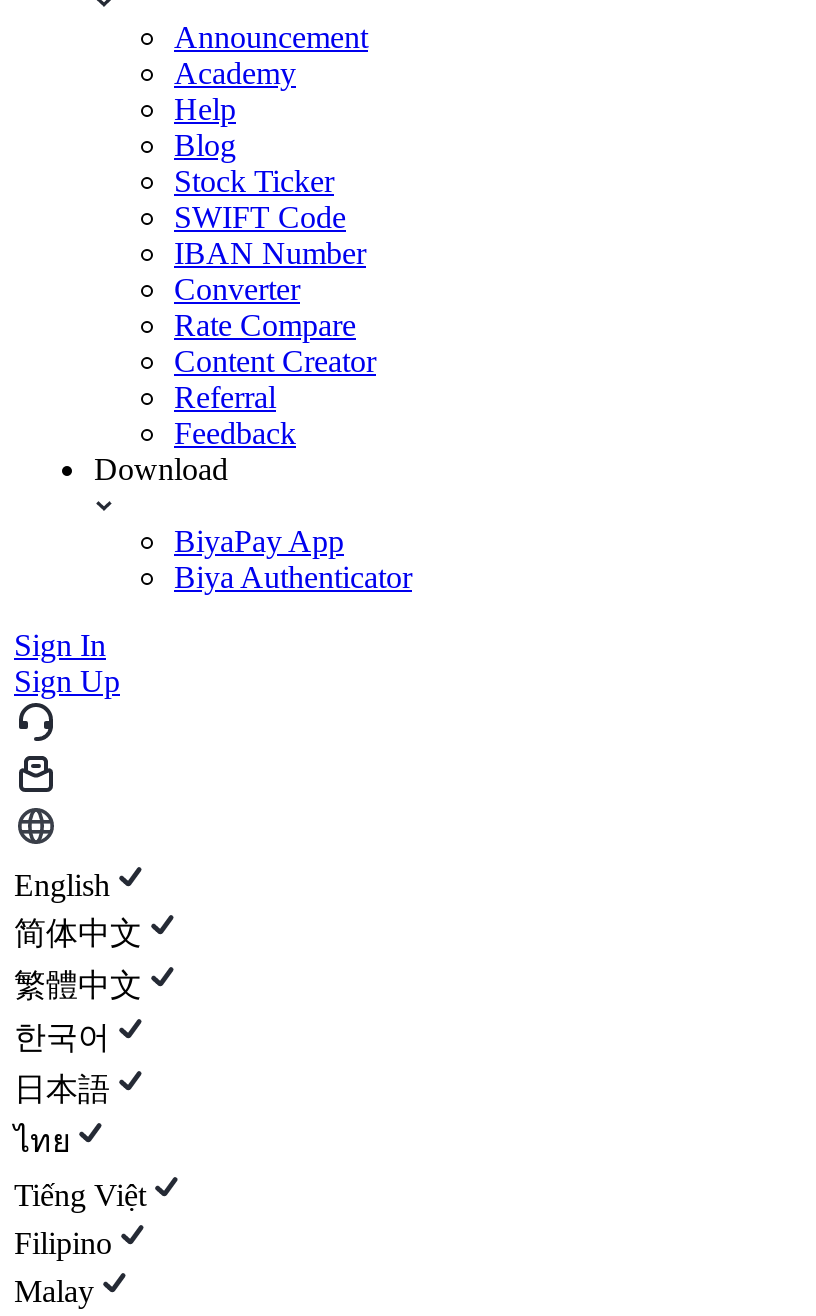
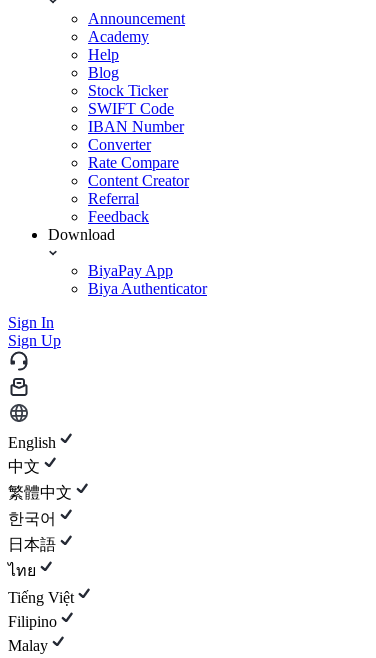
- 简体中文
+ 中文
